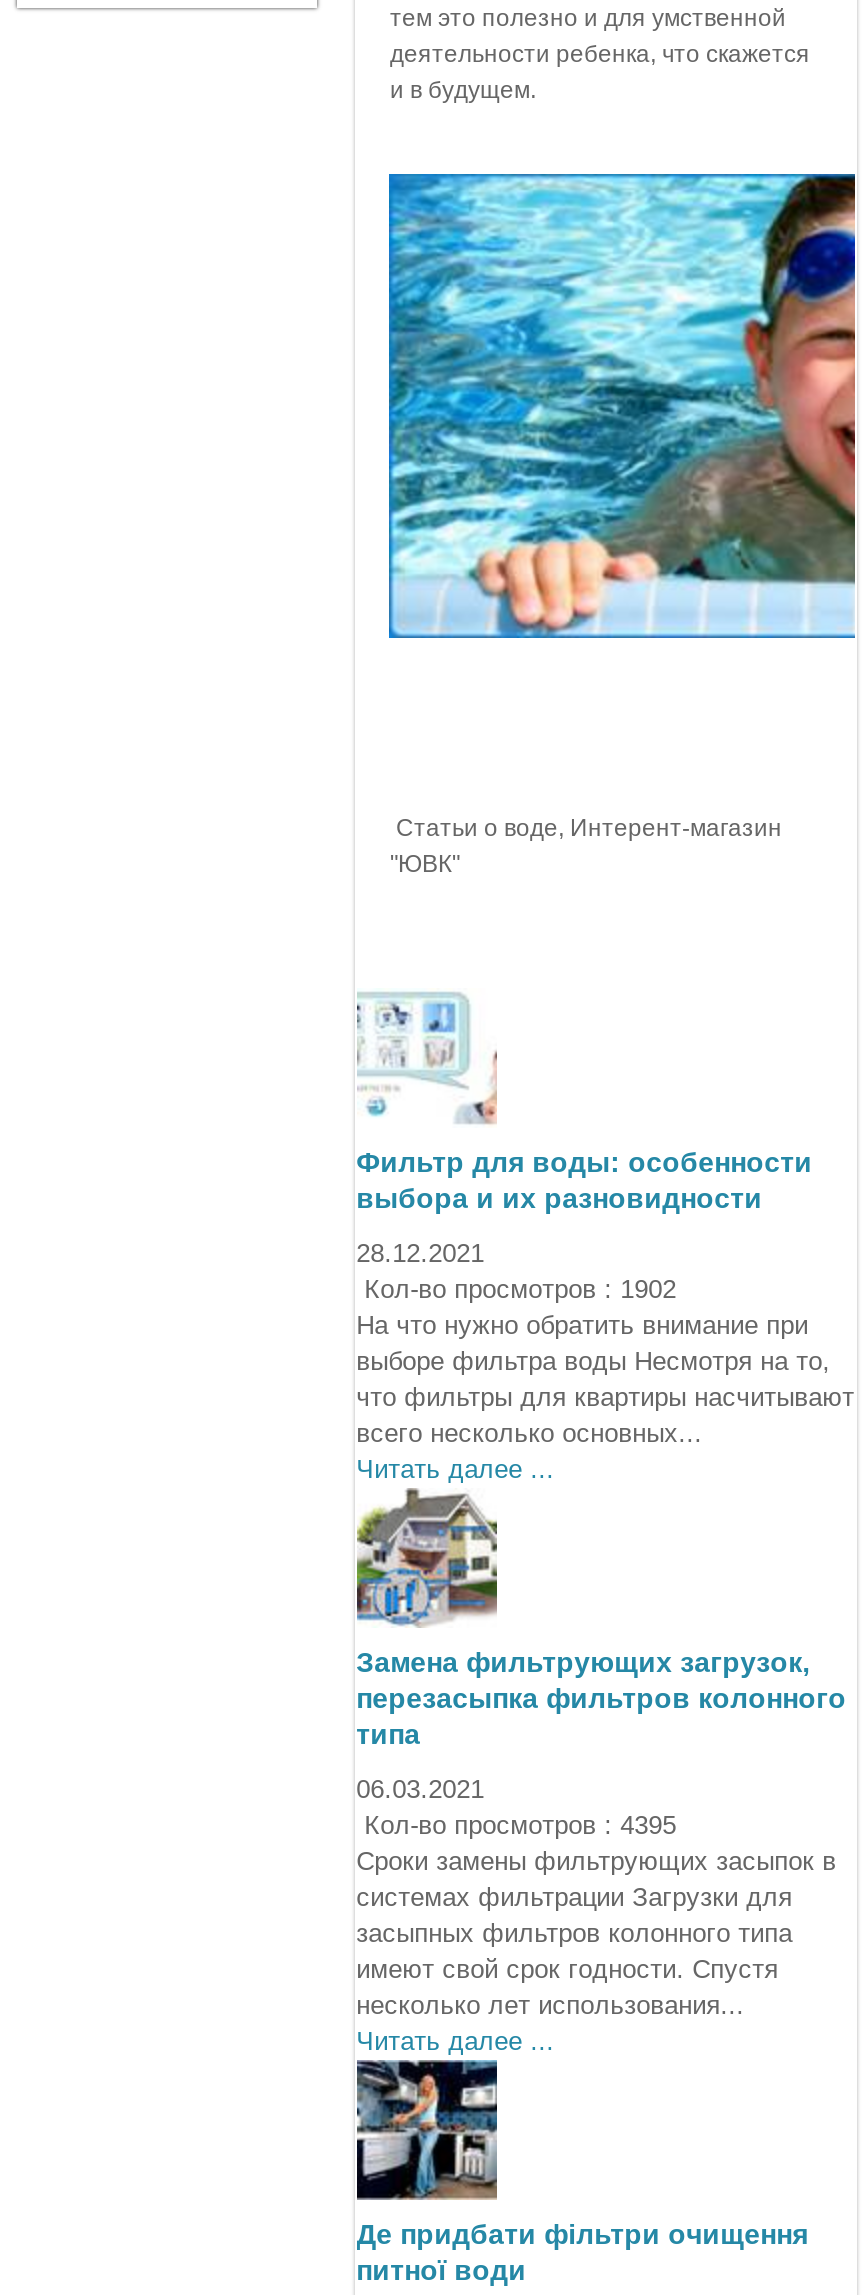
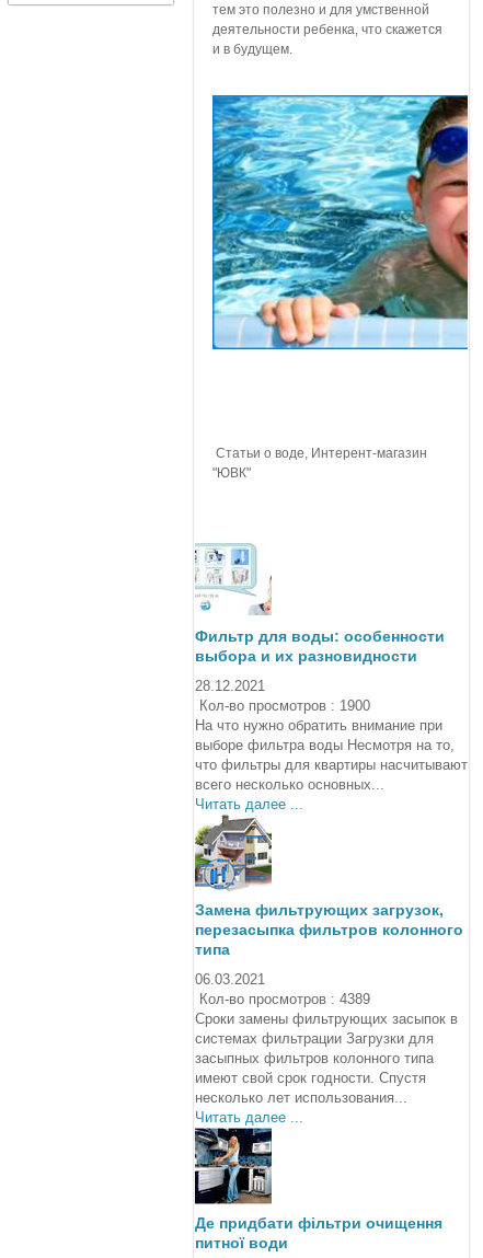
- Кол-во просмотров : 1902
+ Кол-во просмотров : 1900

- Кол-во просмотров : 4395
+ Кол-во просмотров : 4389
